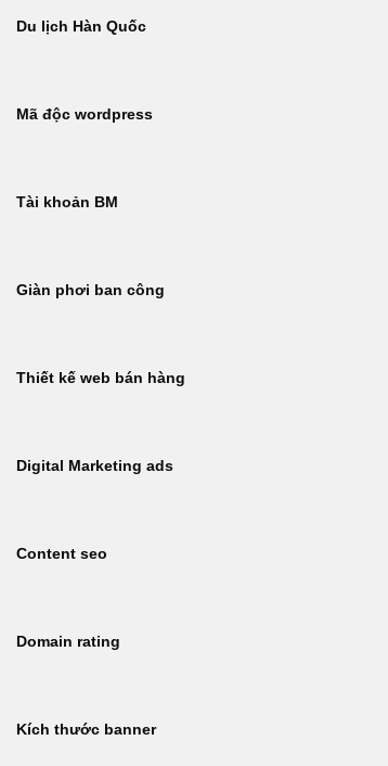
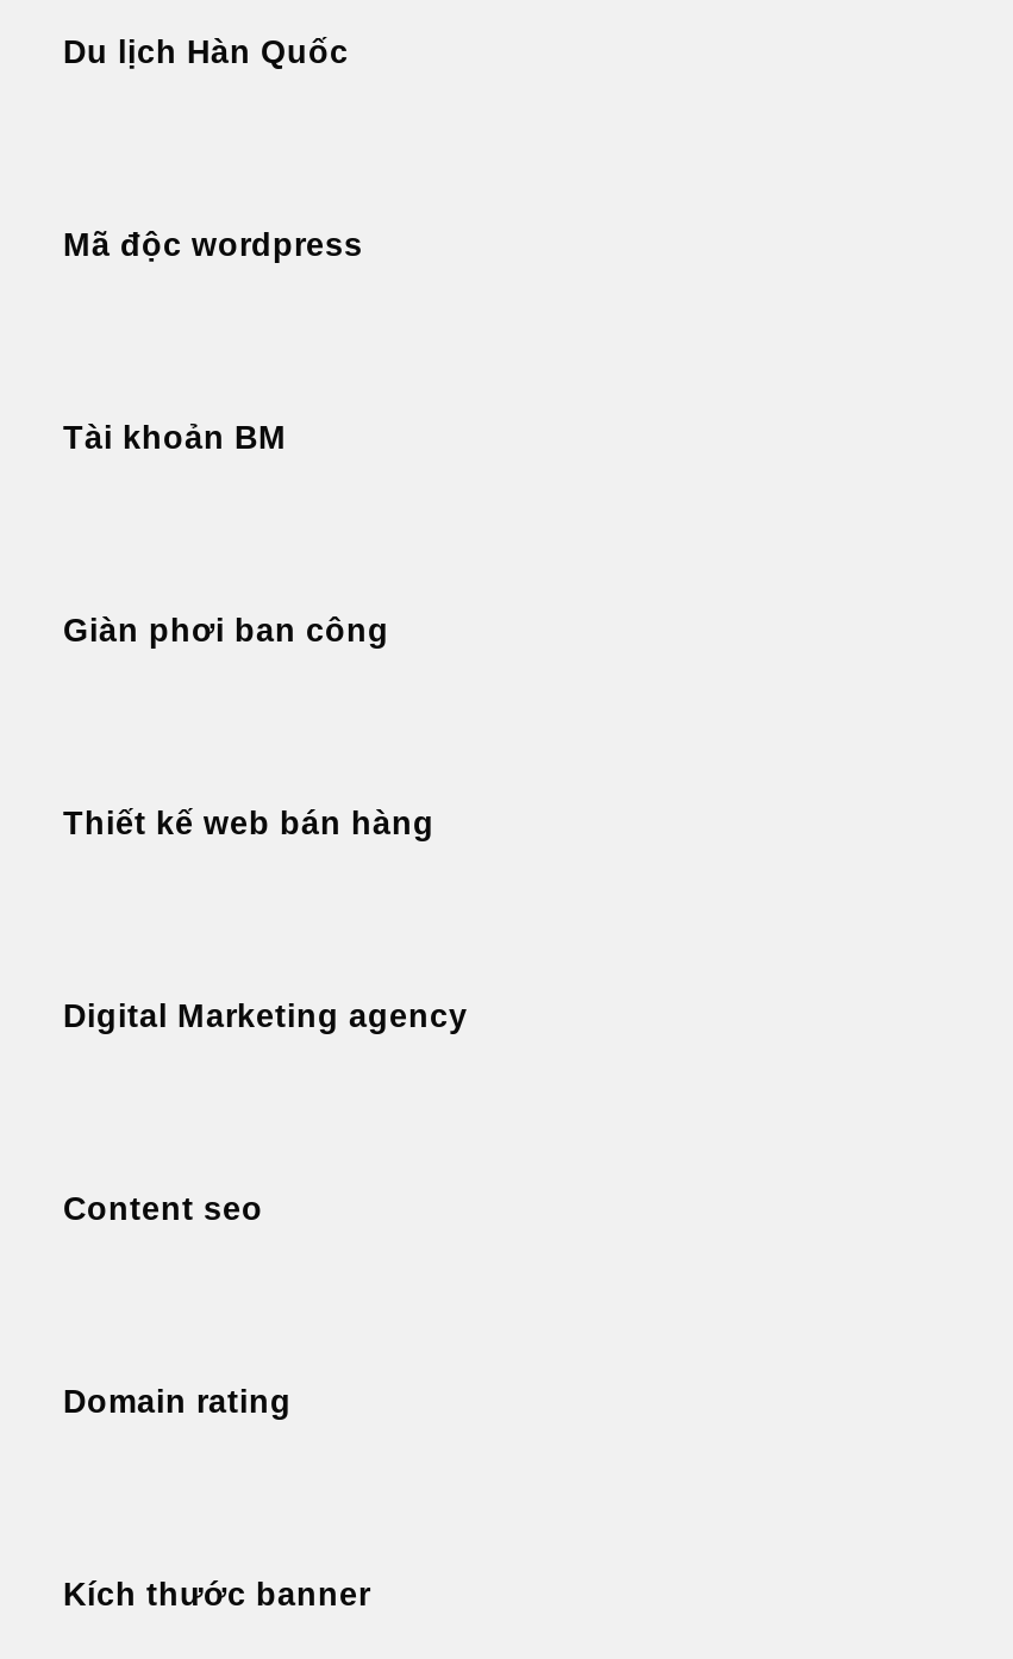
- Digital Marketing ads
+ Digital Marketing agency
